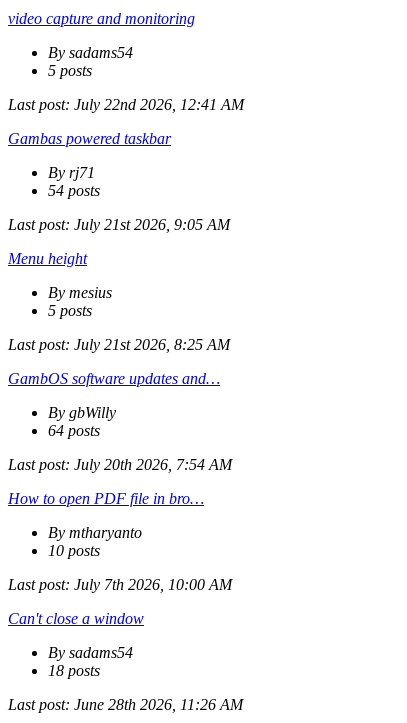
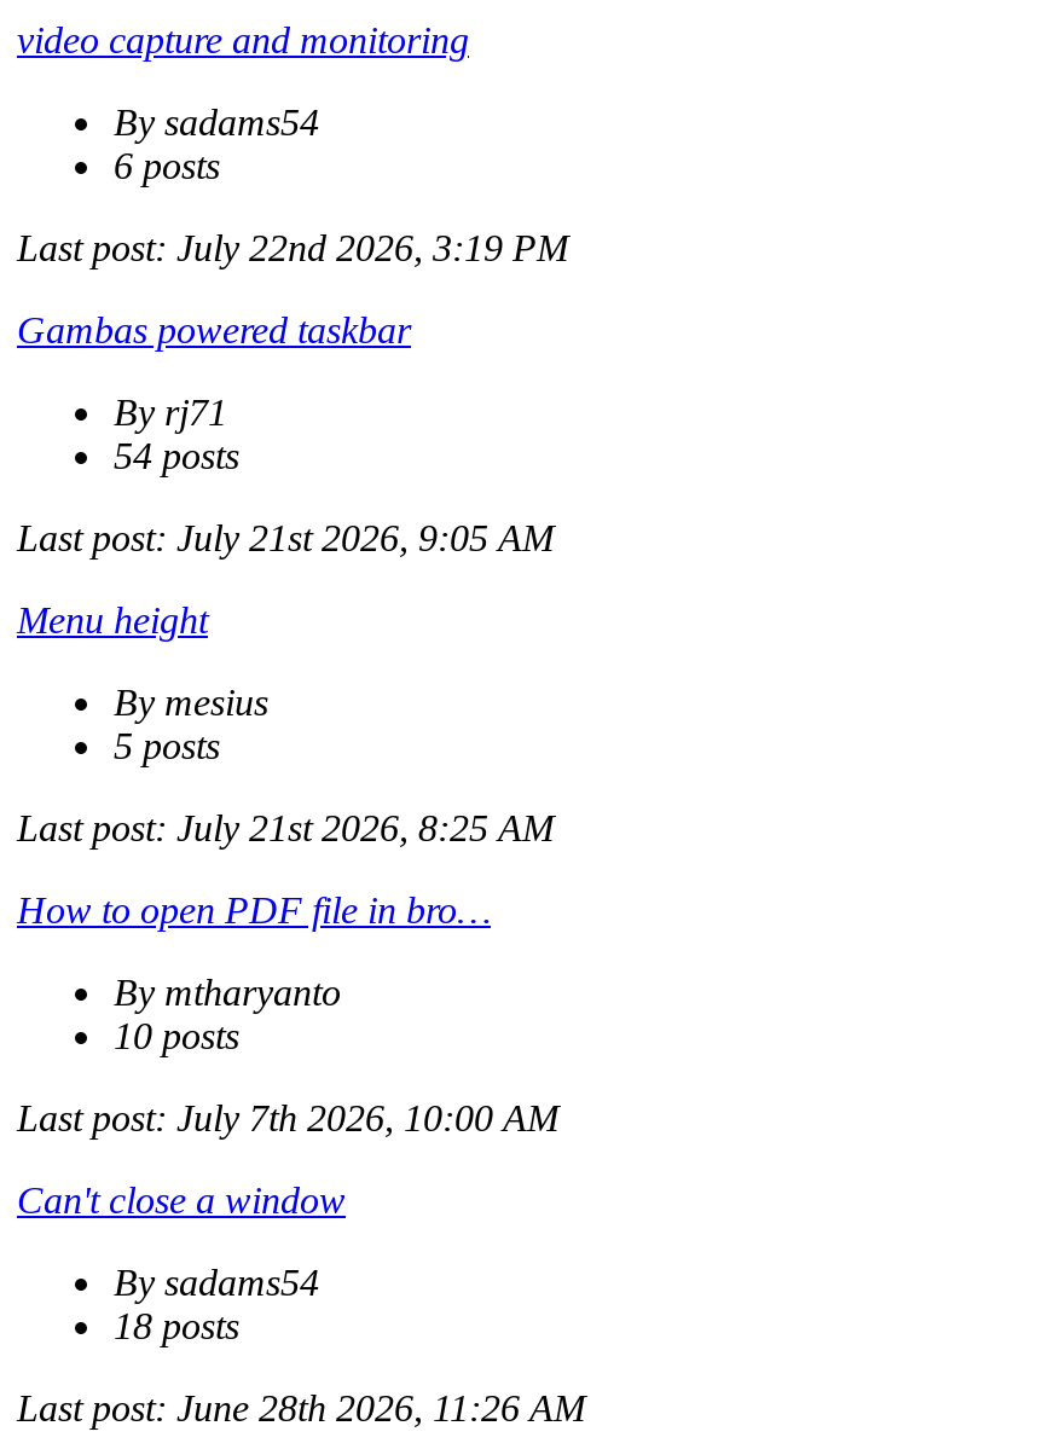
- 5 posts
+ 6 posts

- Last post: July 22nd 2026, 12:41 AM
+ Last post: July 22nd 2026, 3:19 PM

- GambOS software updates and…
- By gbWilly
- 64 posts
- Last post: July 20th 2026, 7:54 AM
